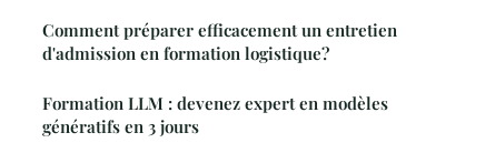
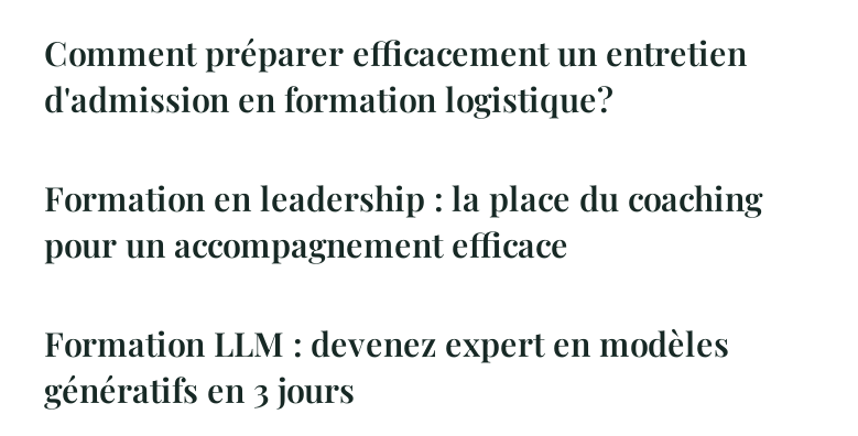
+ Formation en leadership : la place du coaching
+ pour un accompagnement efficace
